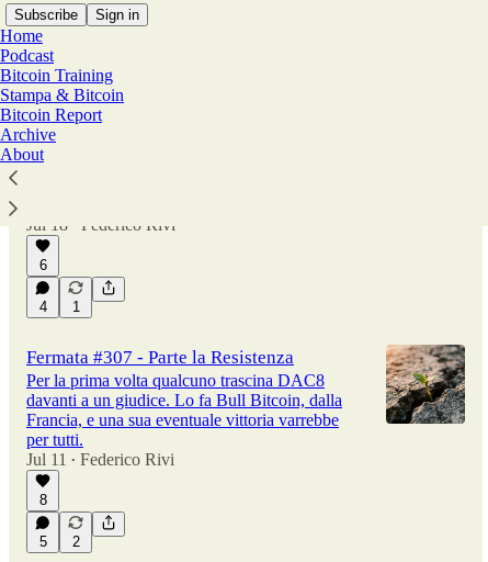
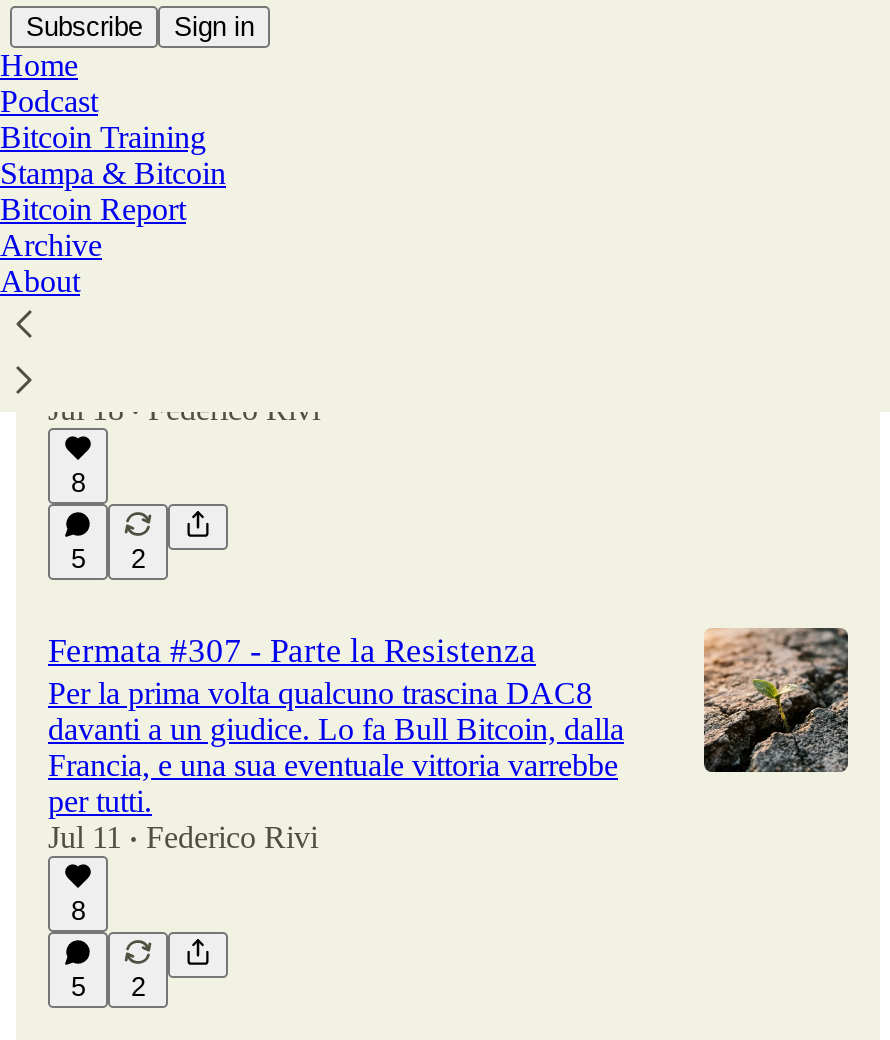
- 6
+ 8

- 4
+ 5

- 1
+ 2
